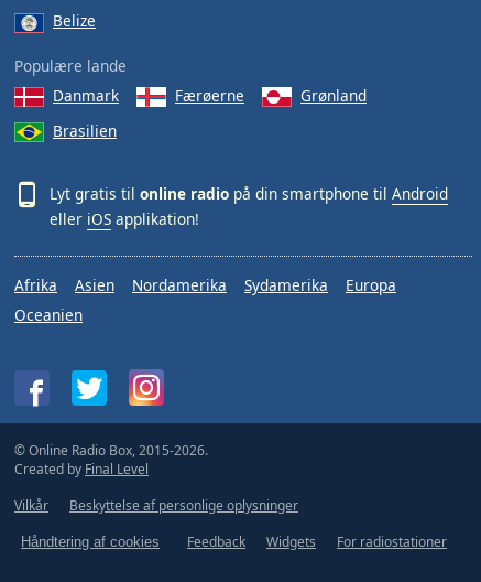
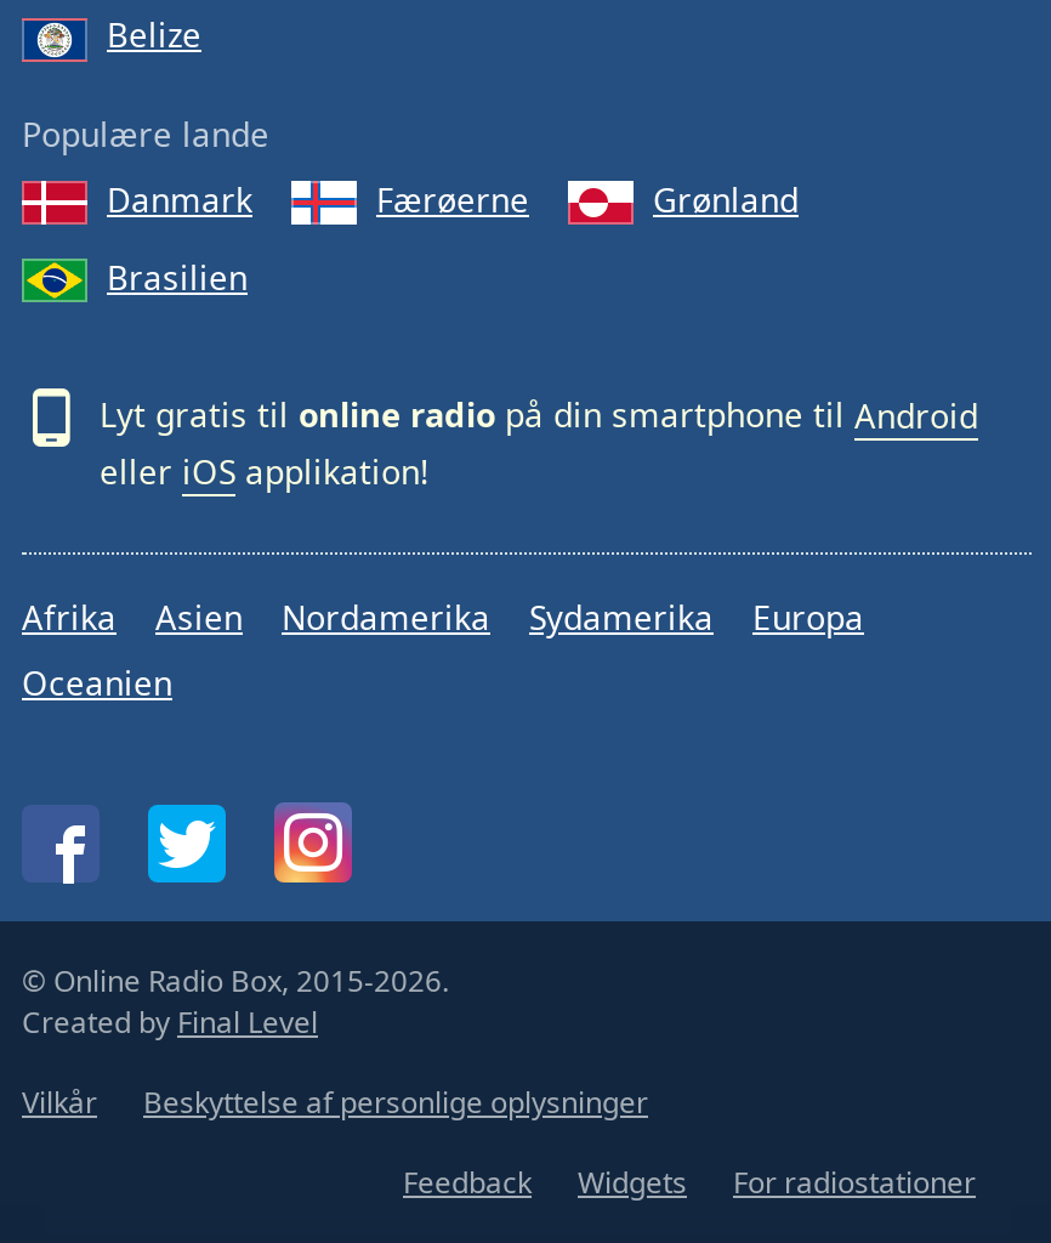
- Håndtering af cookies
